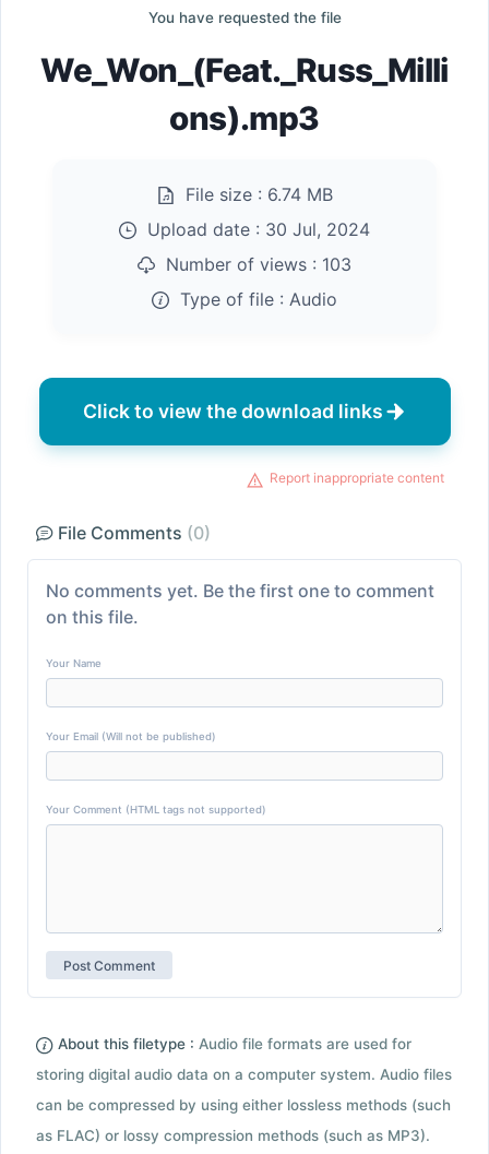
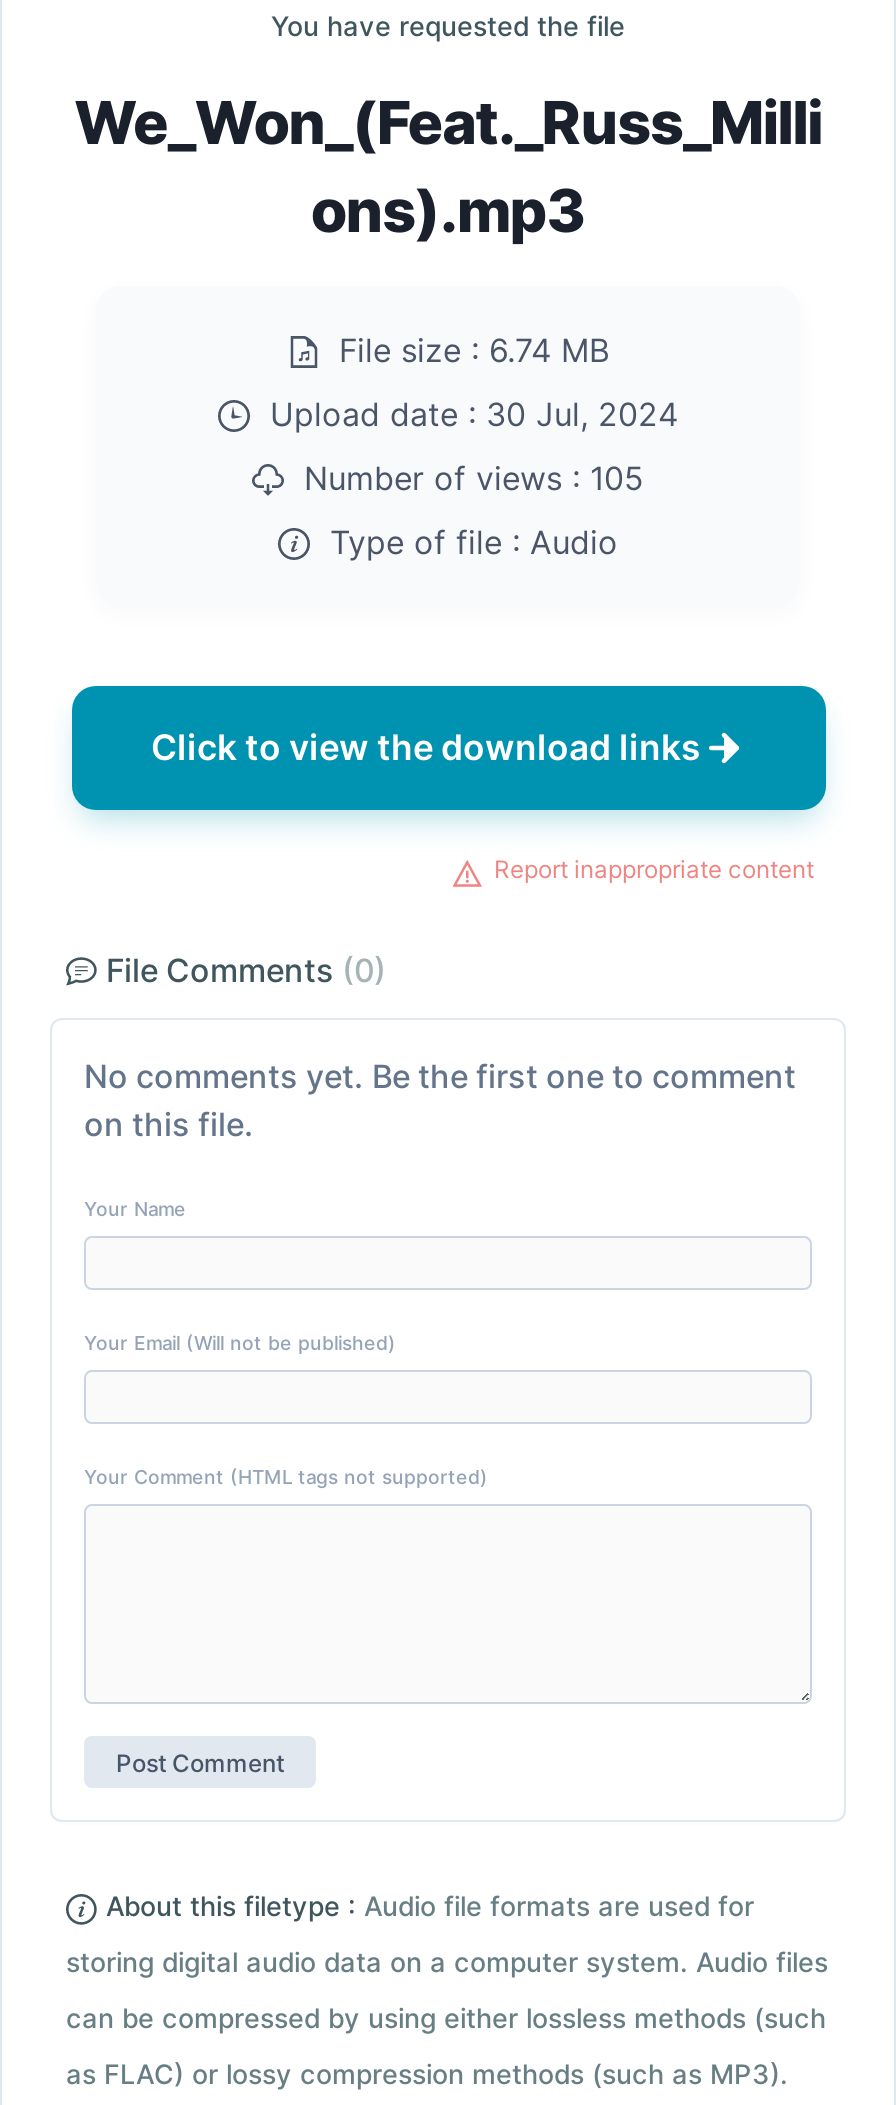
- Number of views : 103
+ Number of views : 105
